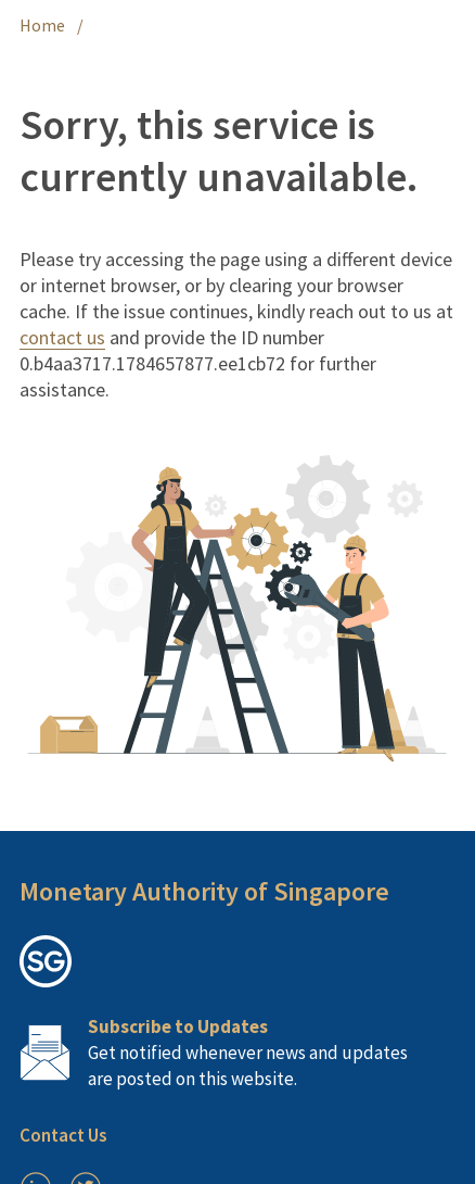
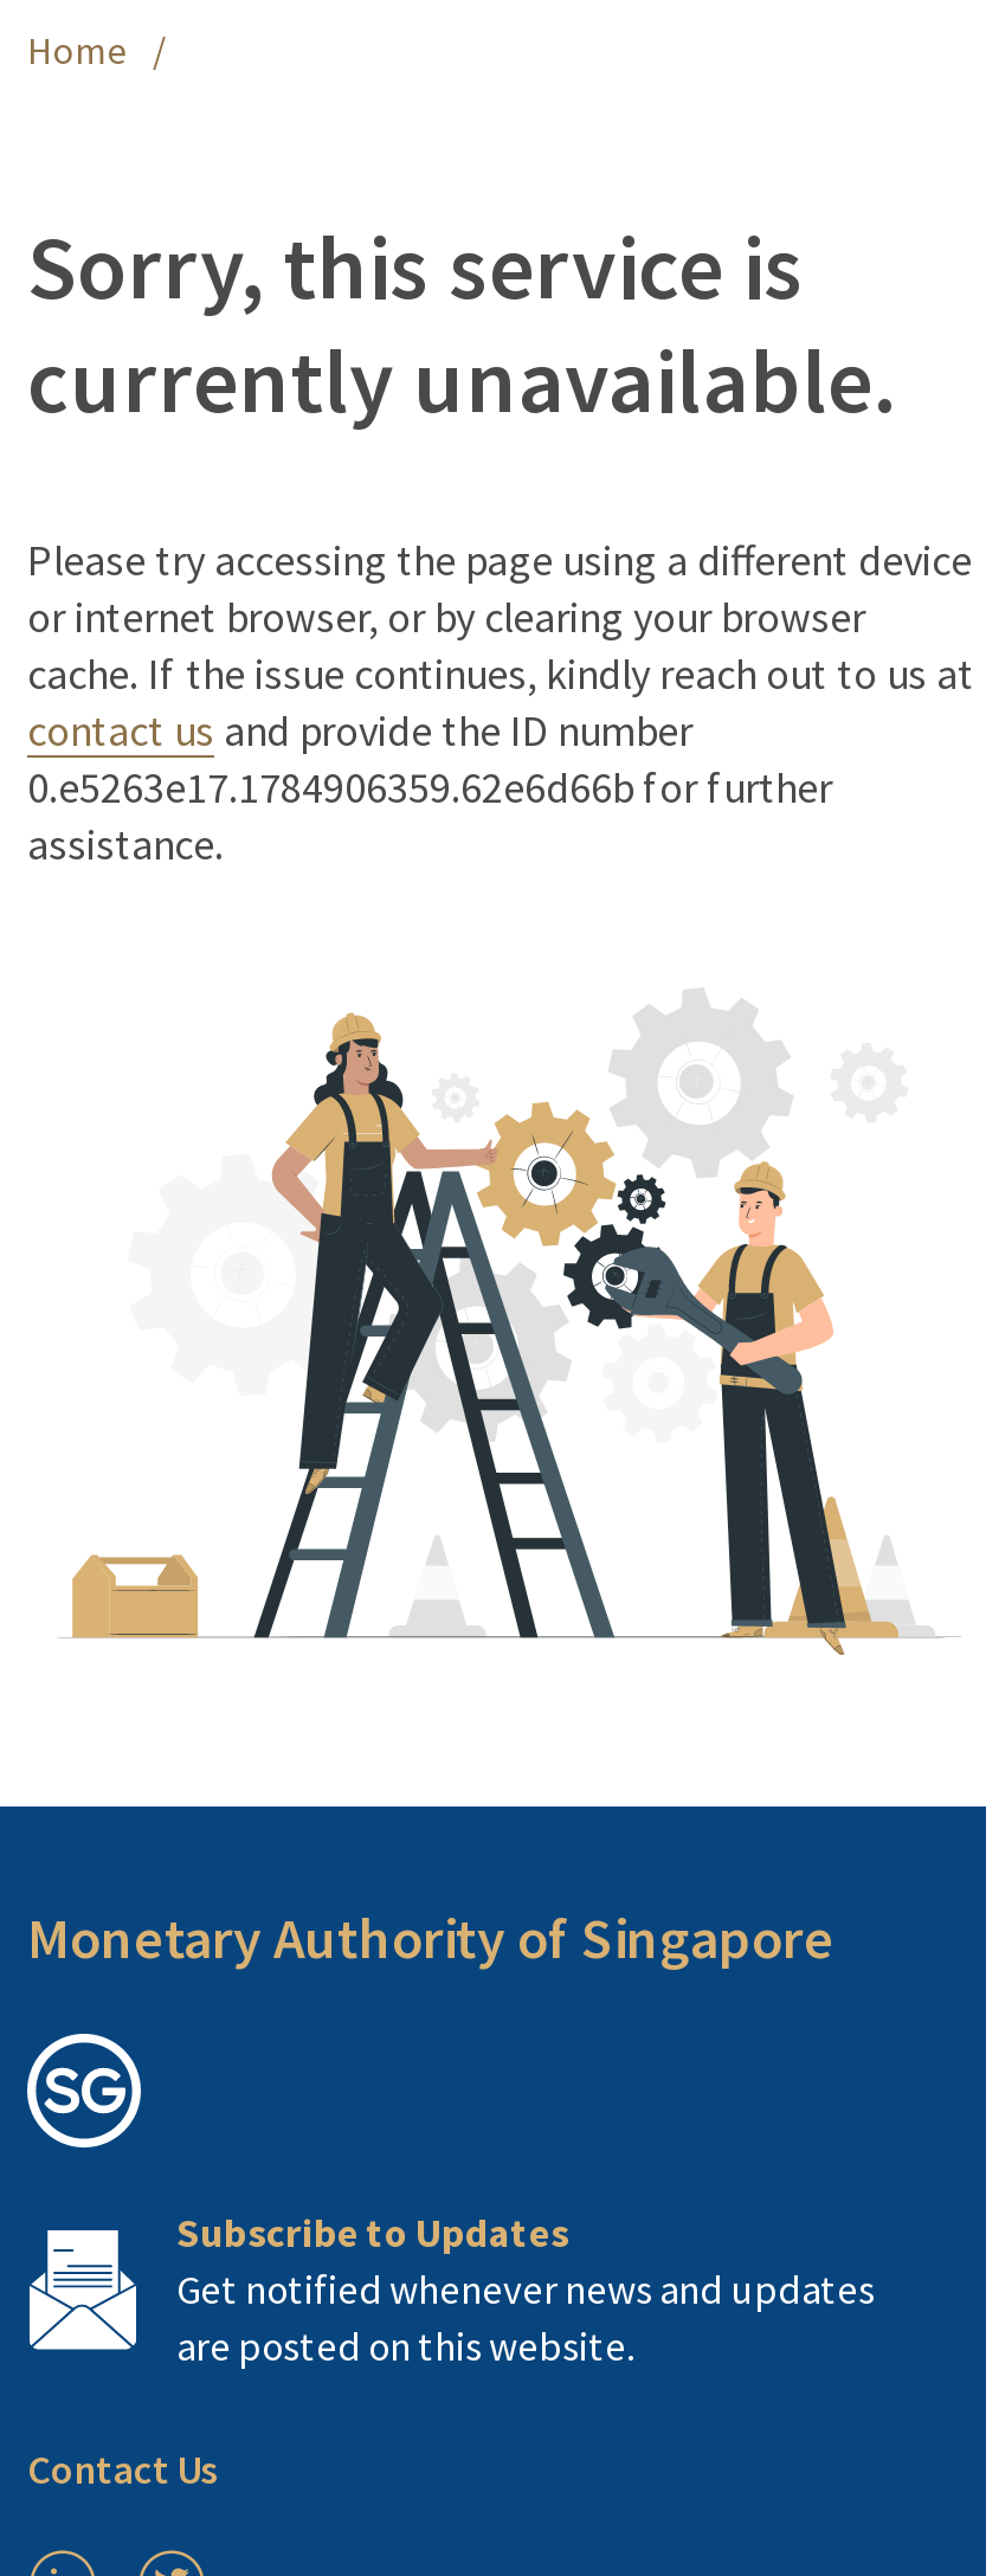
- 0.b4aa3717.1784657877.ee1cb72 for further
+ 0.e5263e17.1784906359.62e6d66b for further
